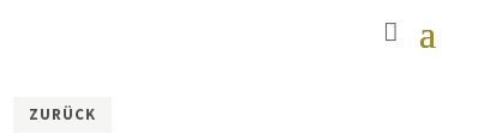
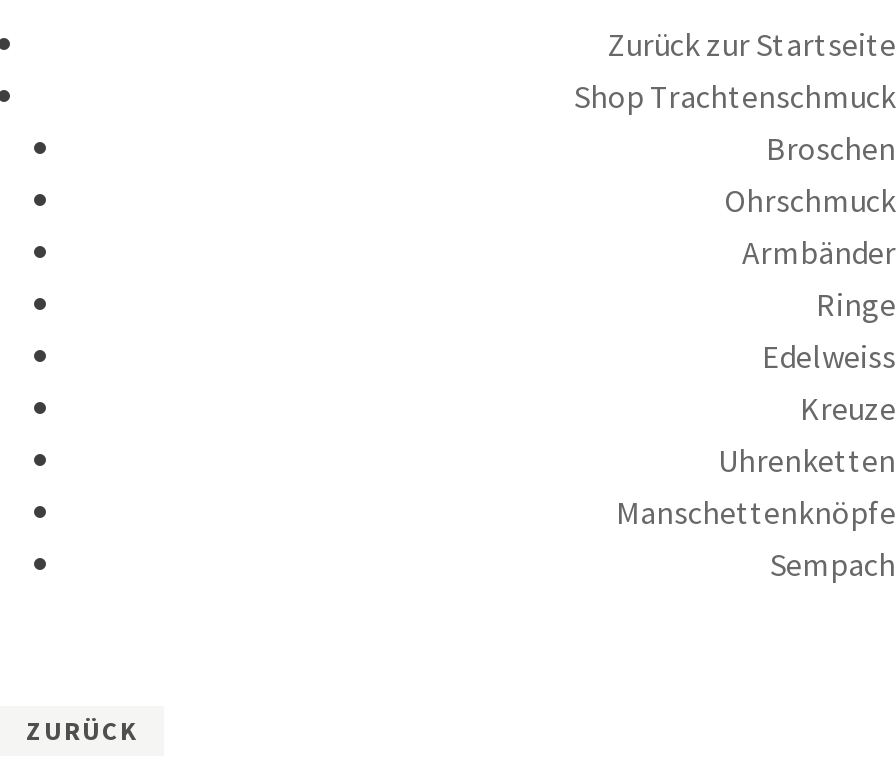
+ Zurück zur Startseite
+ Shop Trachtenschmuck
+ Broschen
+ Ohrschmuck
+ Armbänder
+ Ringe
+ Edelweiss
+ Kreuze
+ Uhrenketten
+ Manschettenknöpfe
+ Sempach
